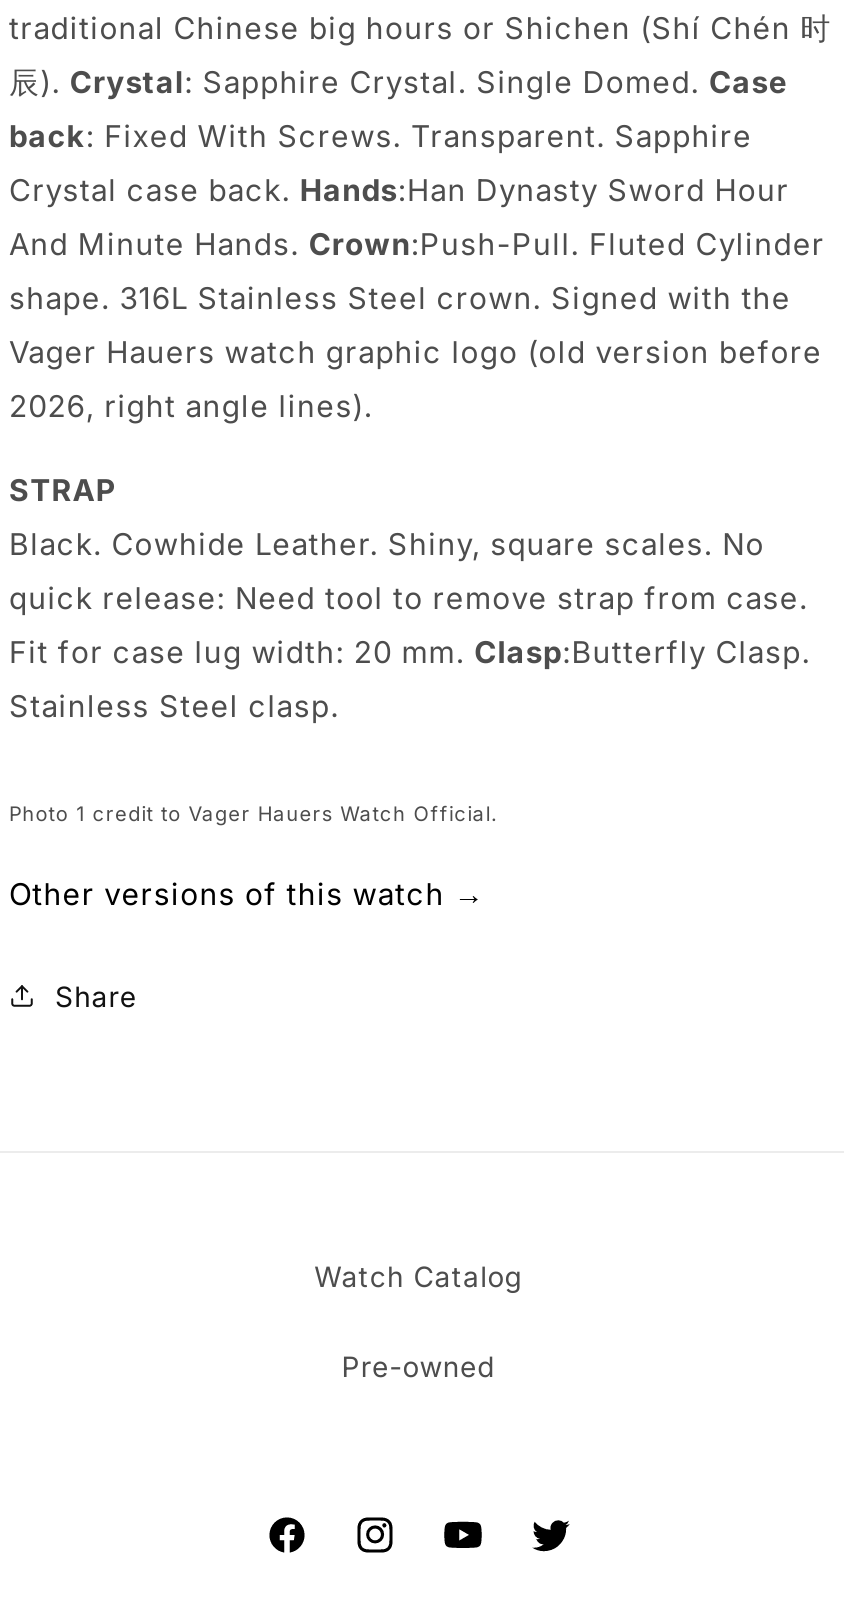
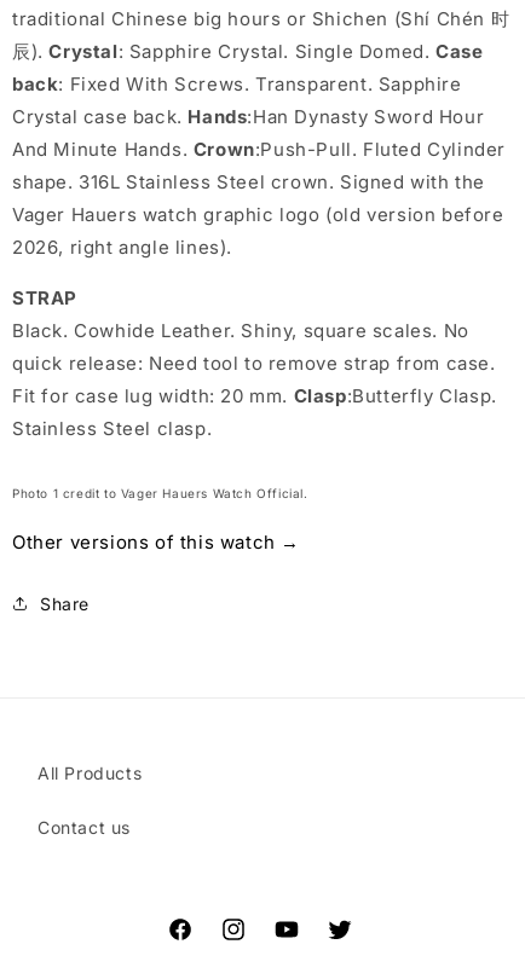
- Watch Catalog
+ All Products

- Pre-owned
+ Contact us
